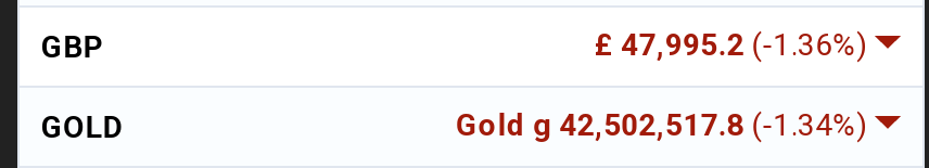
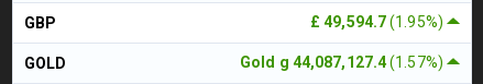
- £ 47,995.2 (-1.36%)
+ £ 49,594.7 (1.95%)

- Gold g 42,502,517.8 (-1.34%)
+ Gold g 44,087,127.4 (1.57%)
